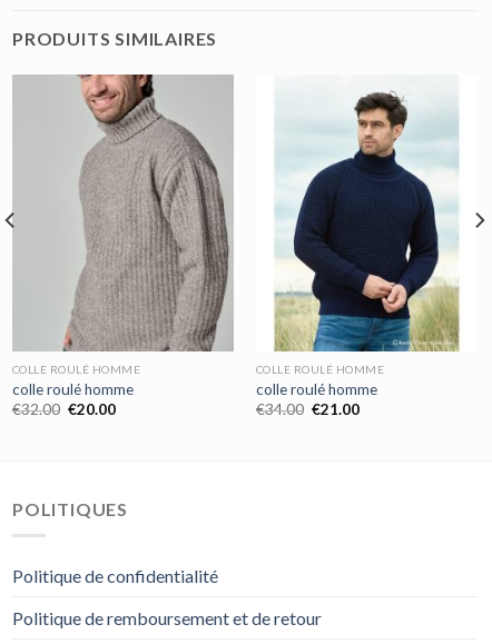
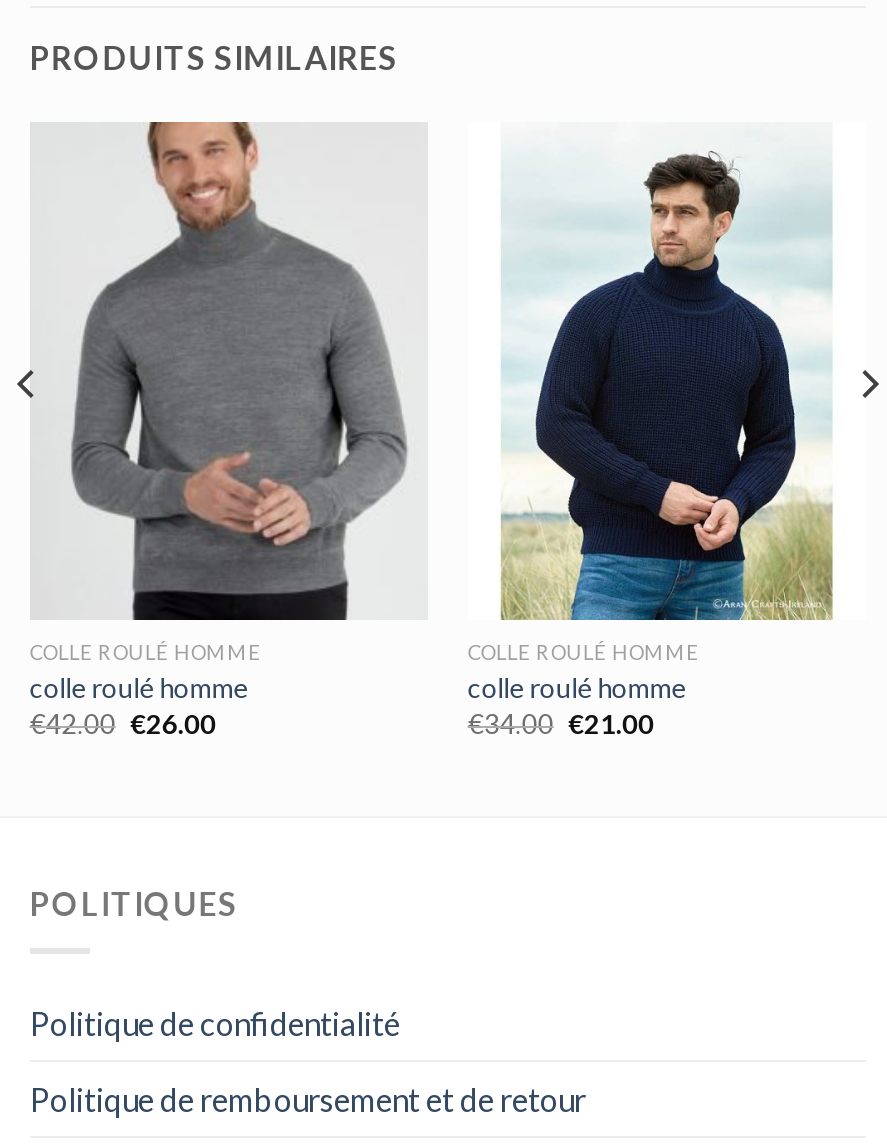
- [image]
+ [image]

- €32.00 €20.00
+ €42.00 €26.00
